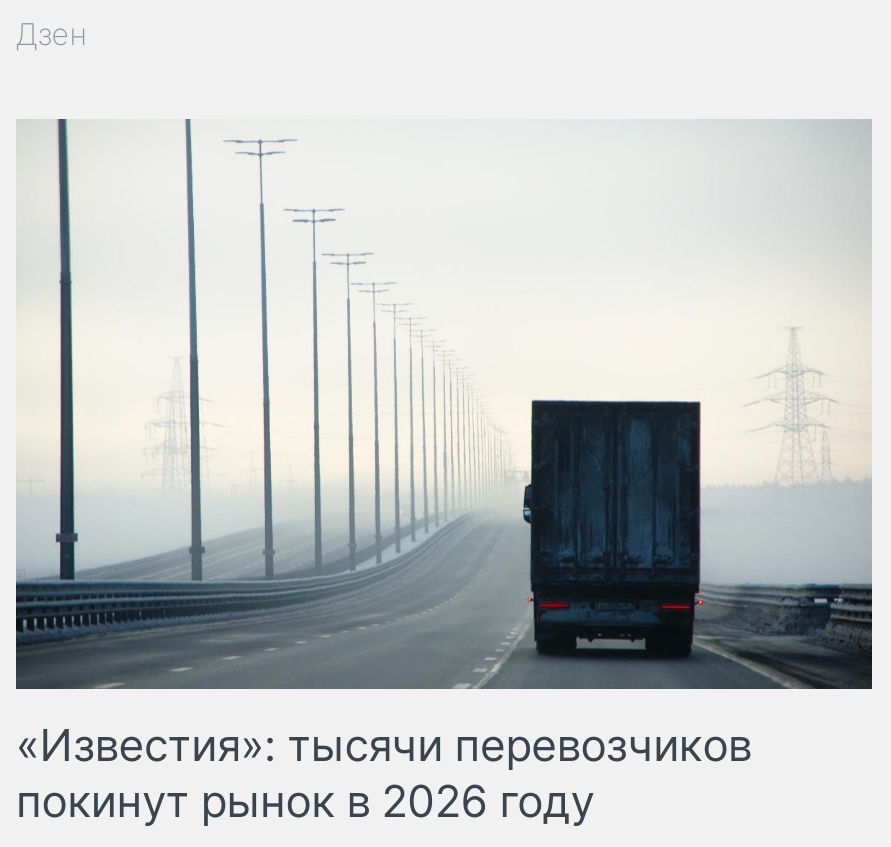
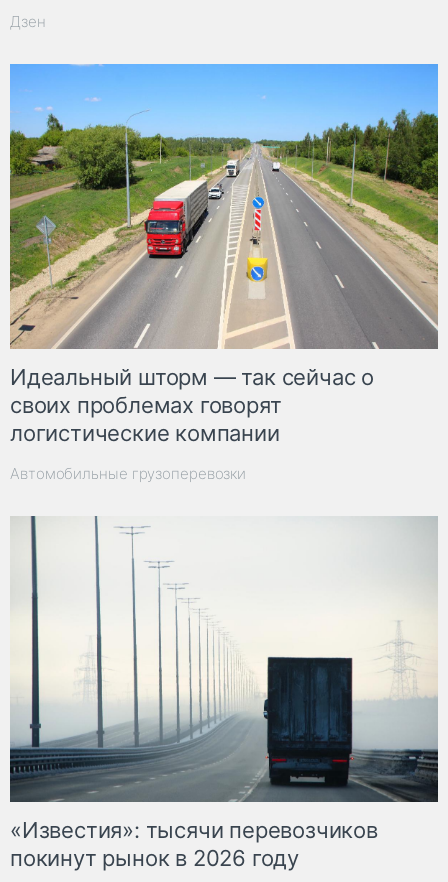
+ [image]
+ Идеальный шторм — так сейчас о
+ своих проблемах говорят
+ логистические компании
+ Автомобильные грузоперевозки
